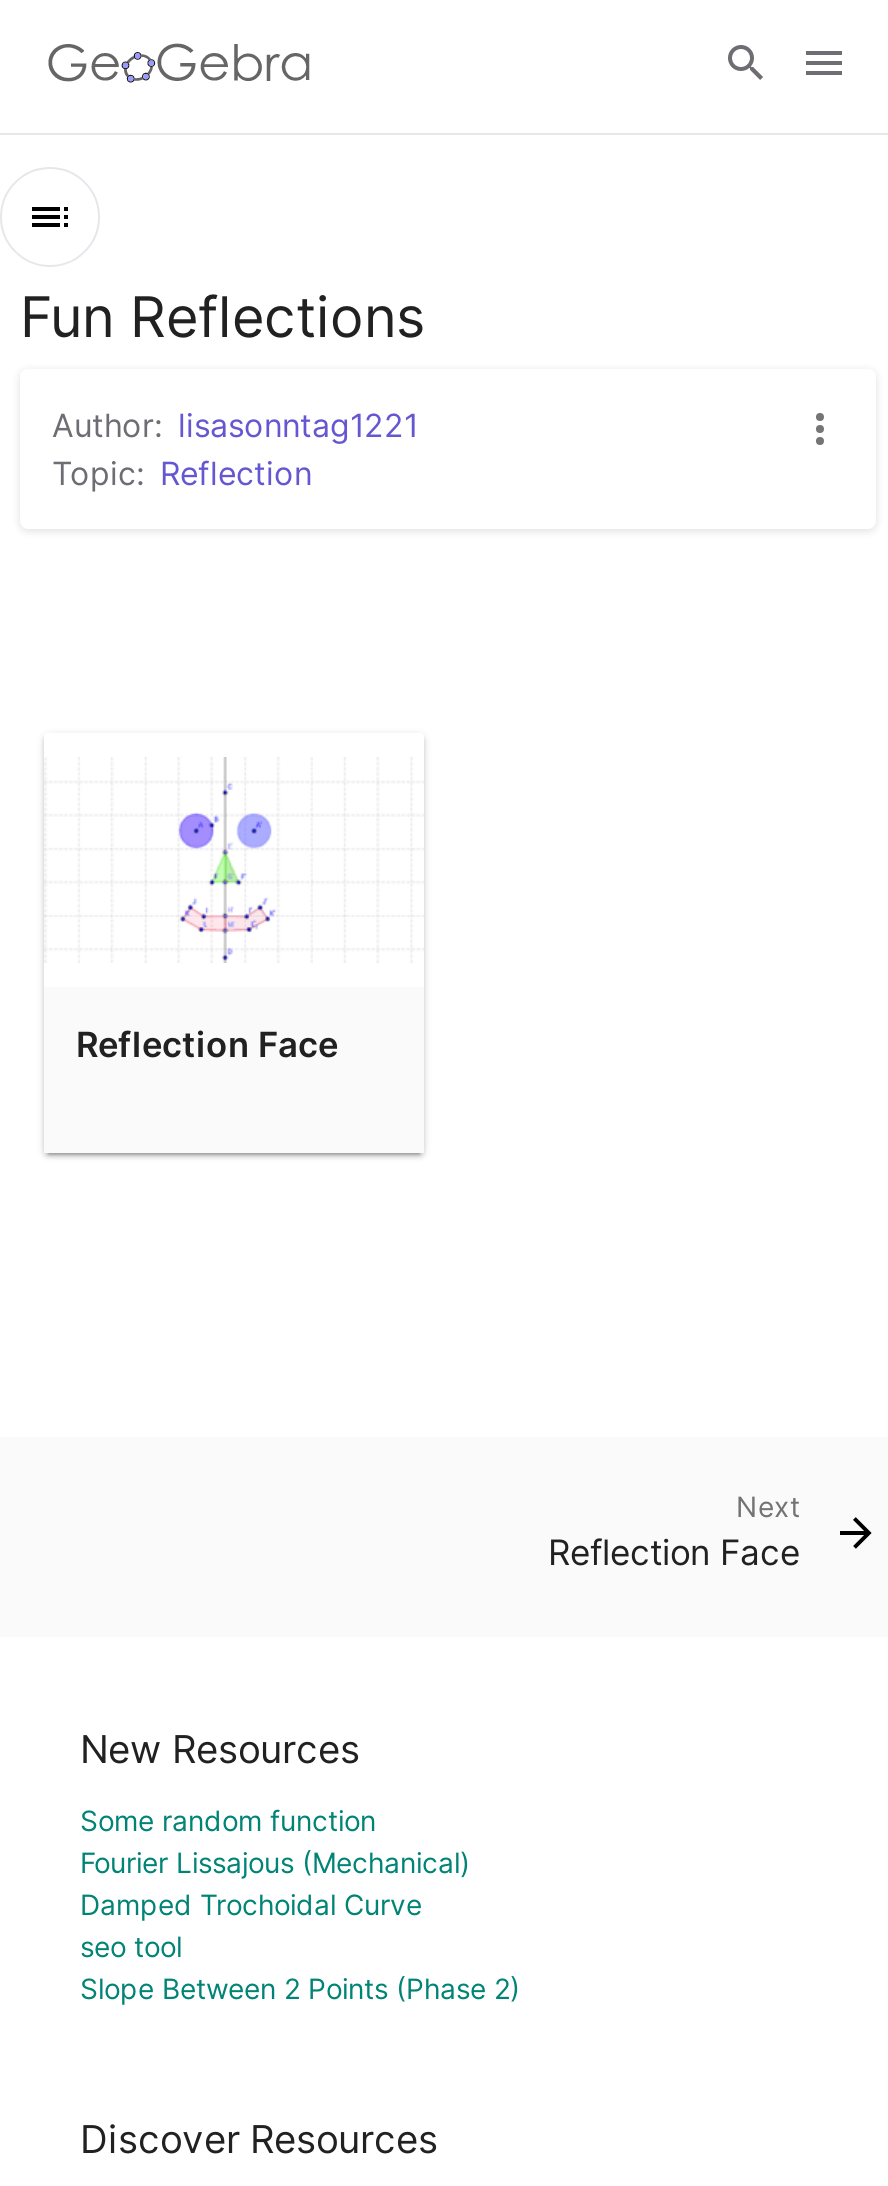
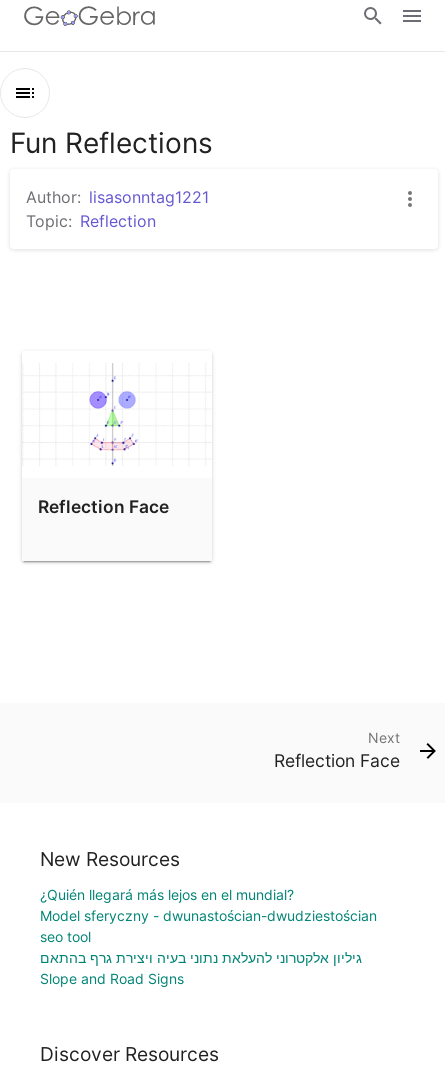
- Some random function
- Fourier Lissajous (Mechanical)
- Damped Trochoidal Curve
+ ¿Quién llegará más lejos en el mundial?
+ Model sferyczny - dwunastościan-dwudziestościan

moved up: seo tool

- Slope Between 2 Points (Phase 2)
+ גיליון אלקטרוני להעלאת נתוני בעיה ויצירת גרף בהתאם
+ Slope and Road Signs
